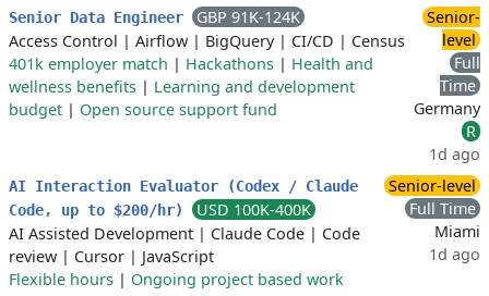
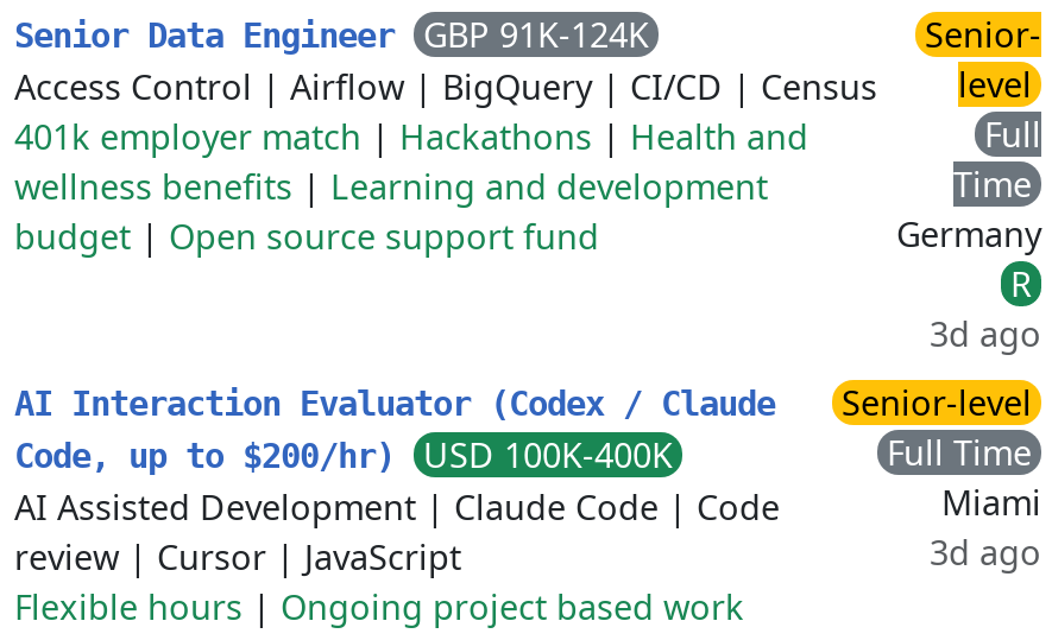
- 1d ago
+ 3d ago

- 1d ago
+ 3d ago
